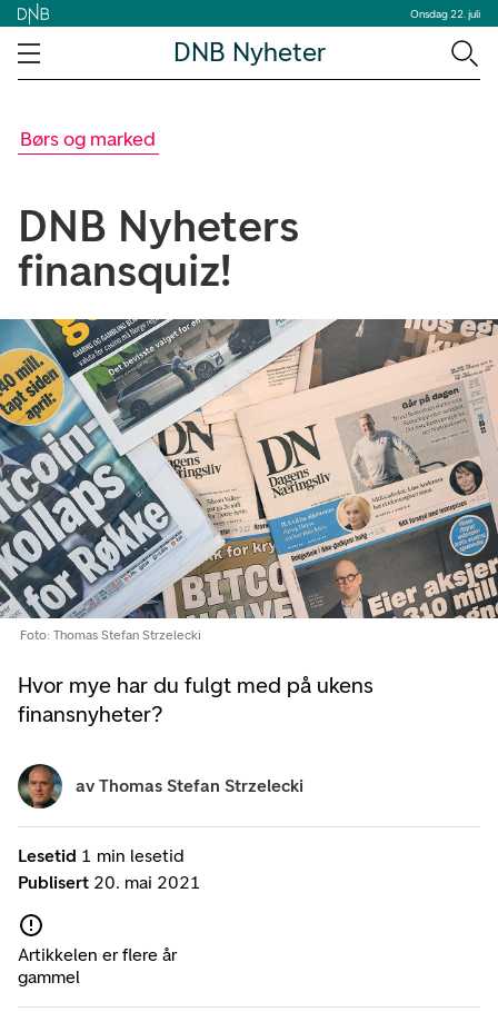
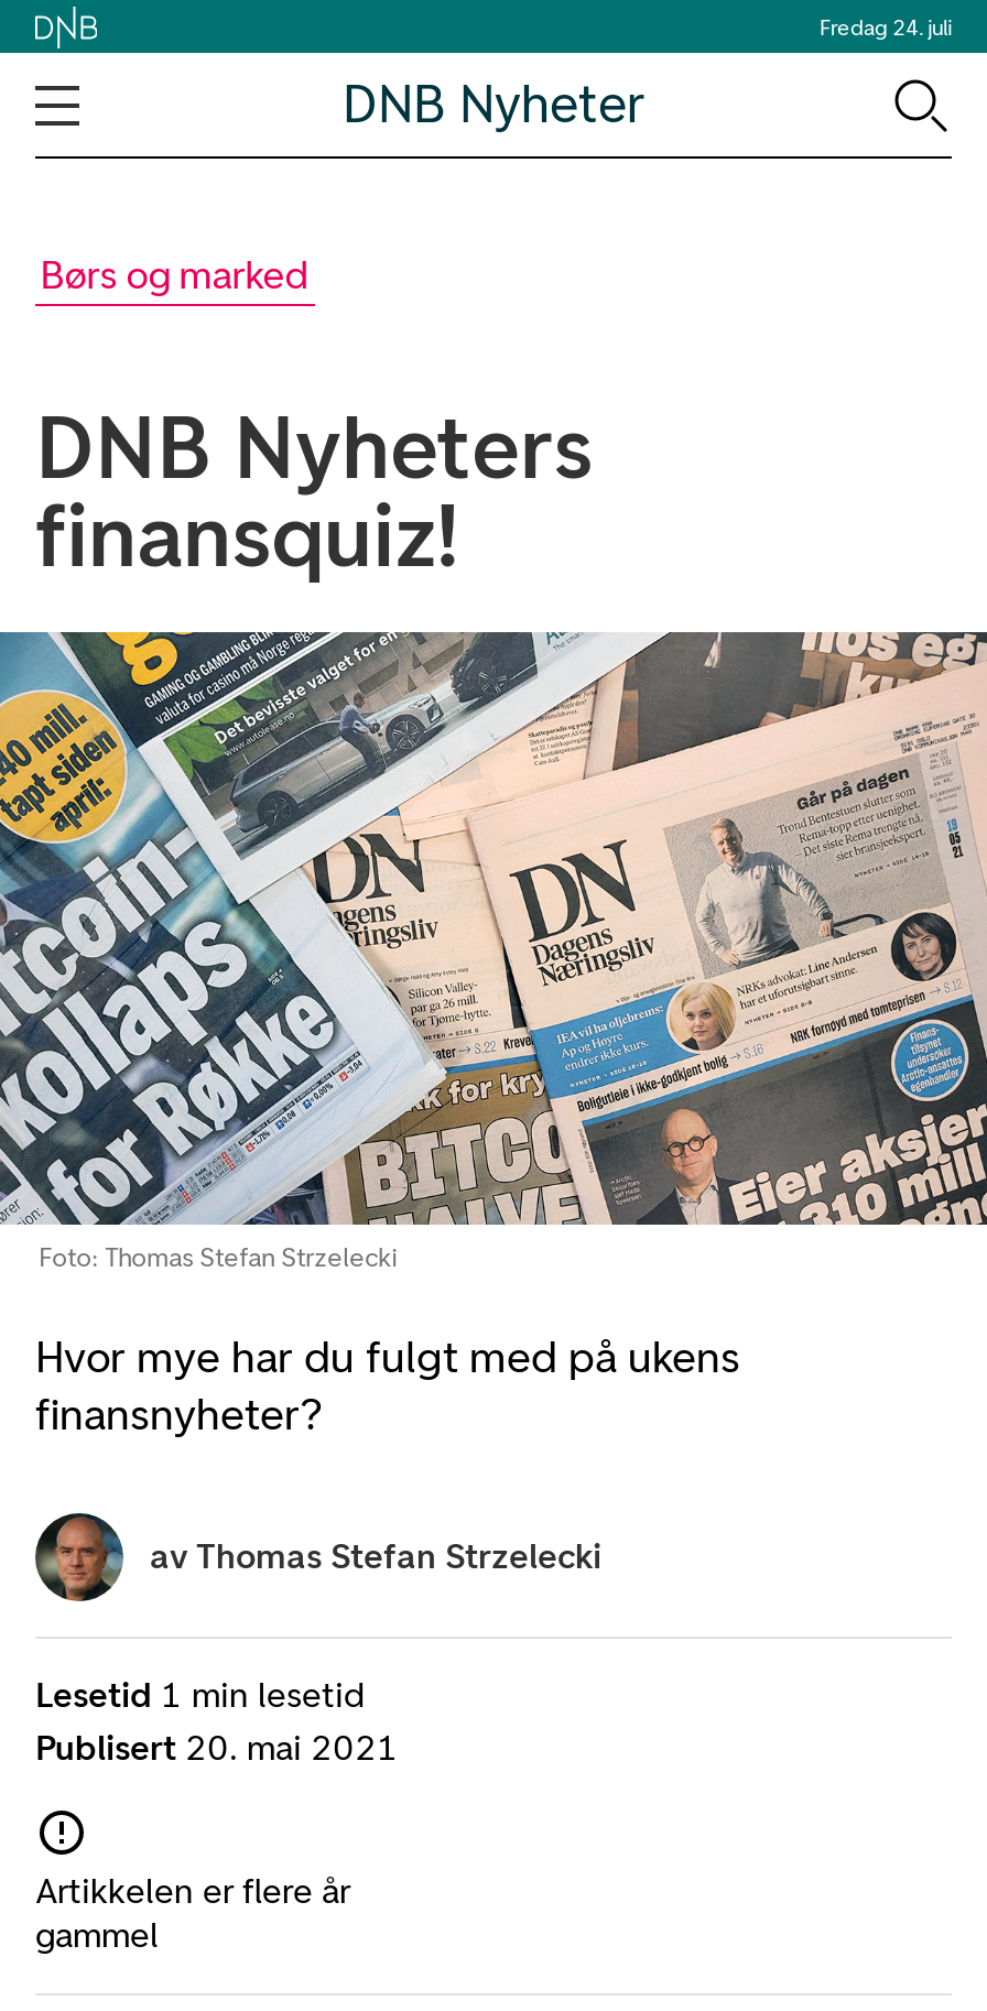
- Onsdag 22. juli
+ Fredag 24. juli
